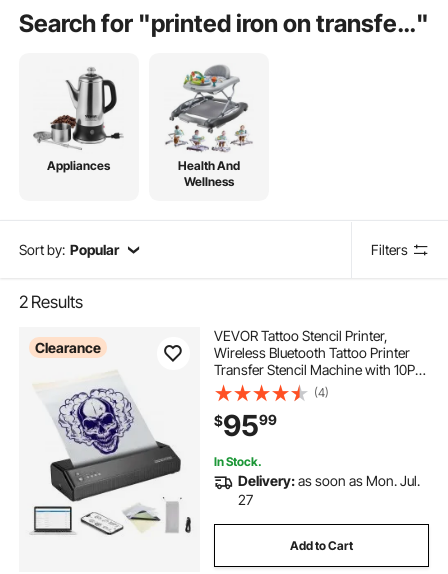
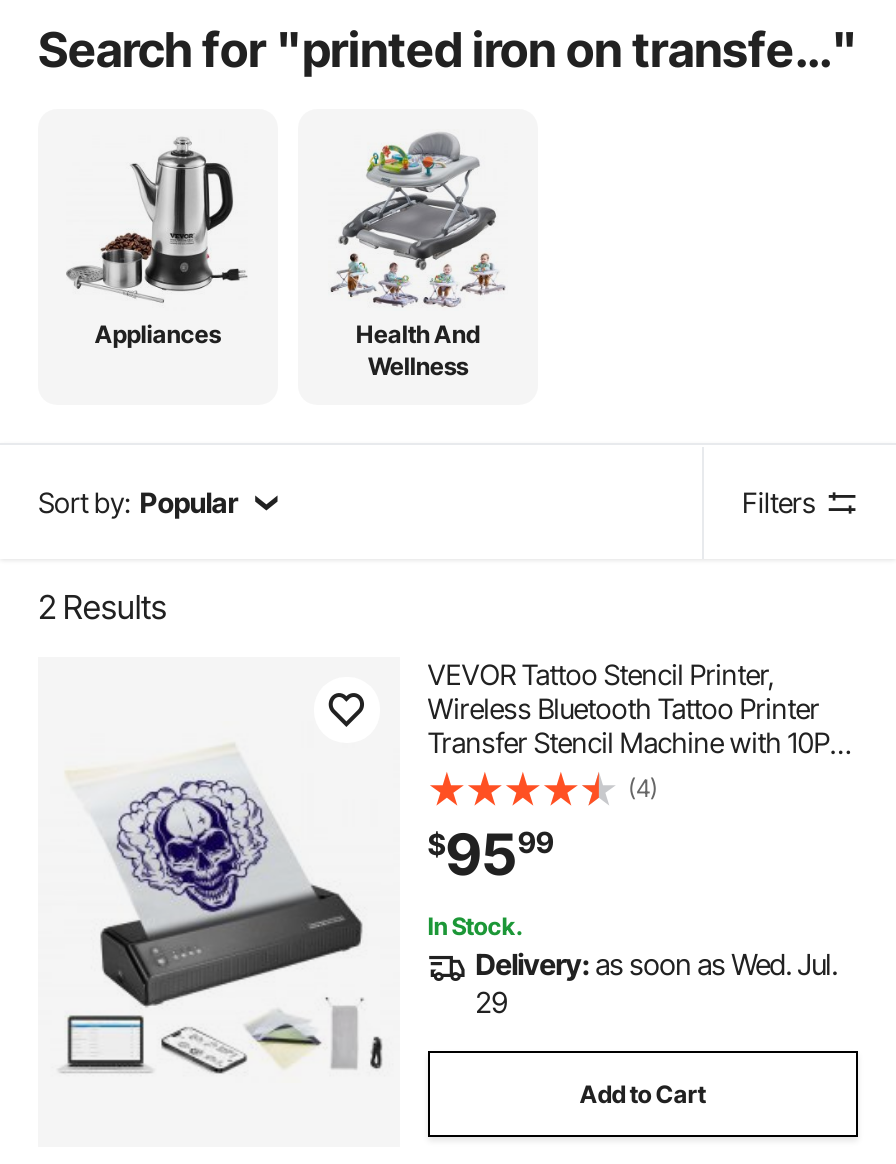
- Clearance

- Delivery: as soon as Mon. Jul.
+ Delivery: as soon as Wed. Jul.

- 27
+ 29
